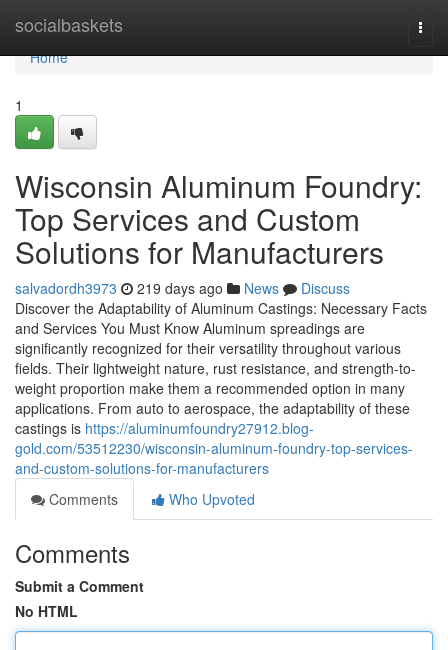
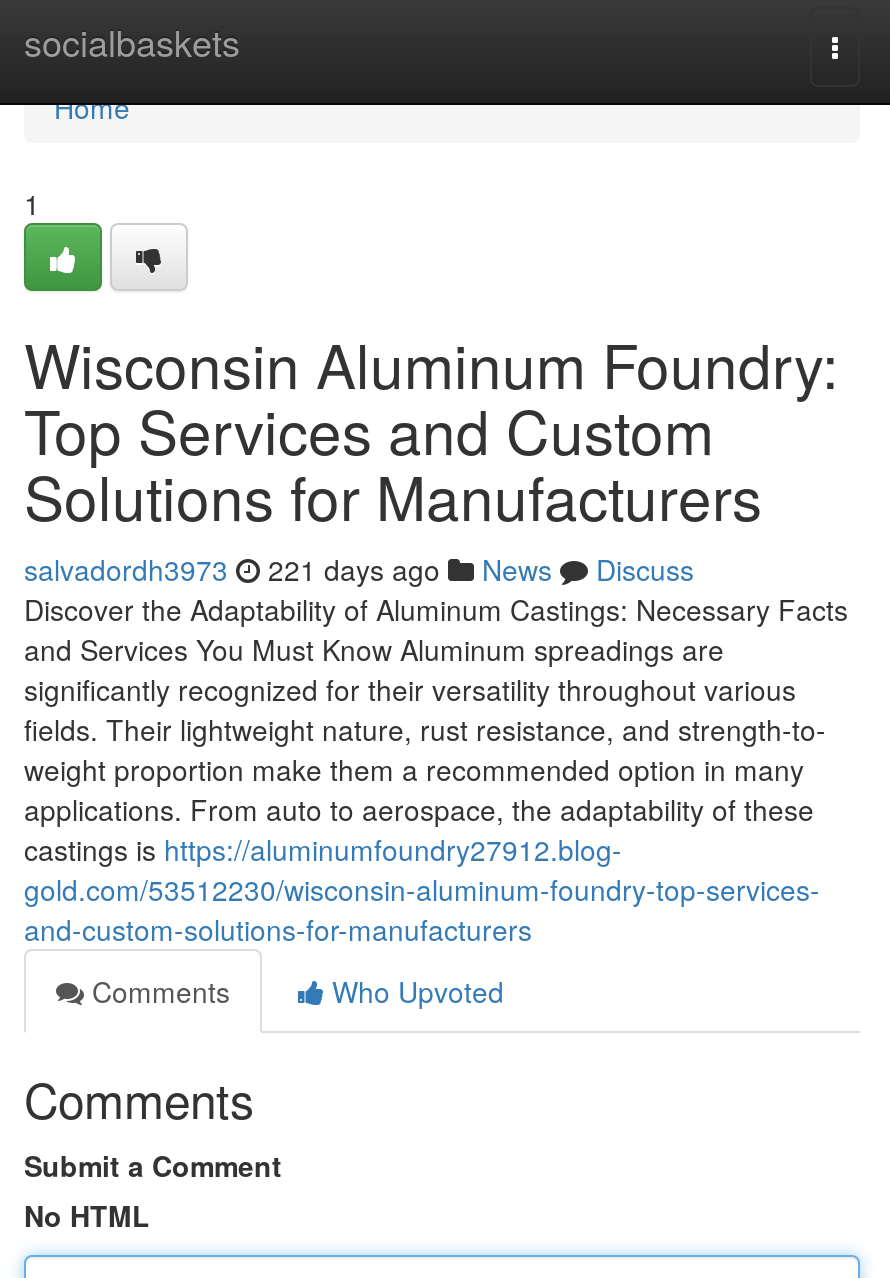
- salvadordh3973 219 days ago News Discuss
+ salvadordh3973 221 days ago News Discuss
